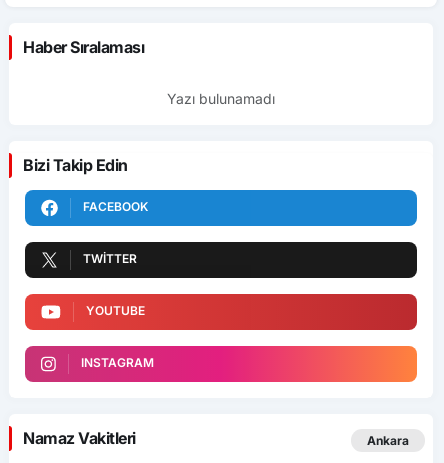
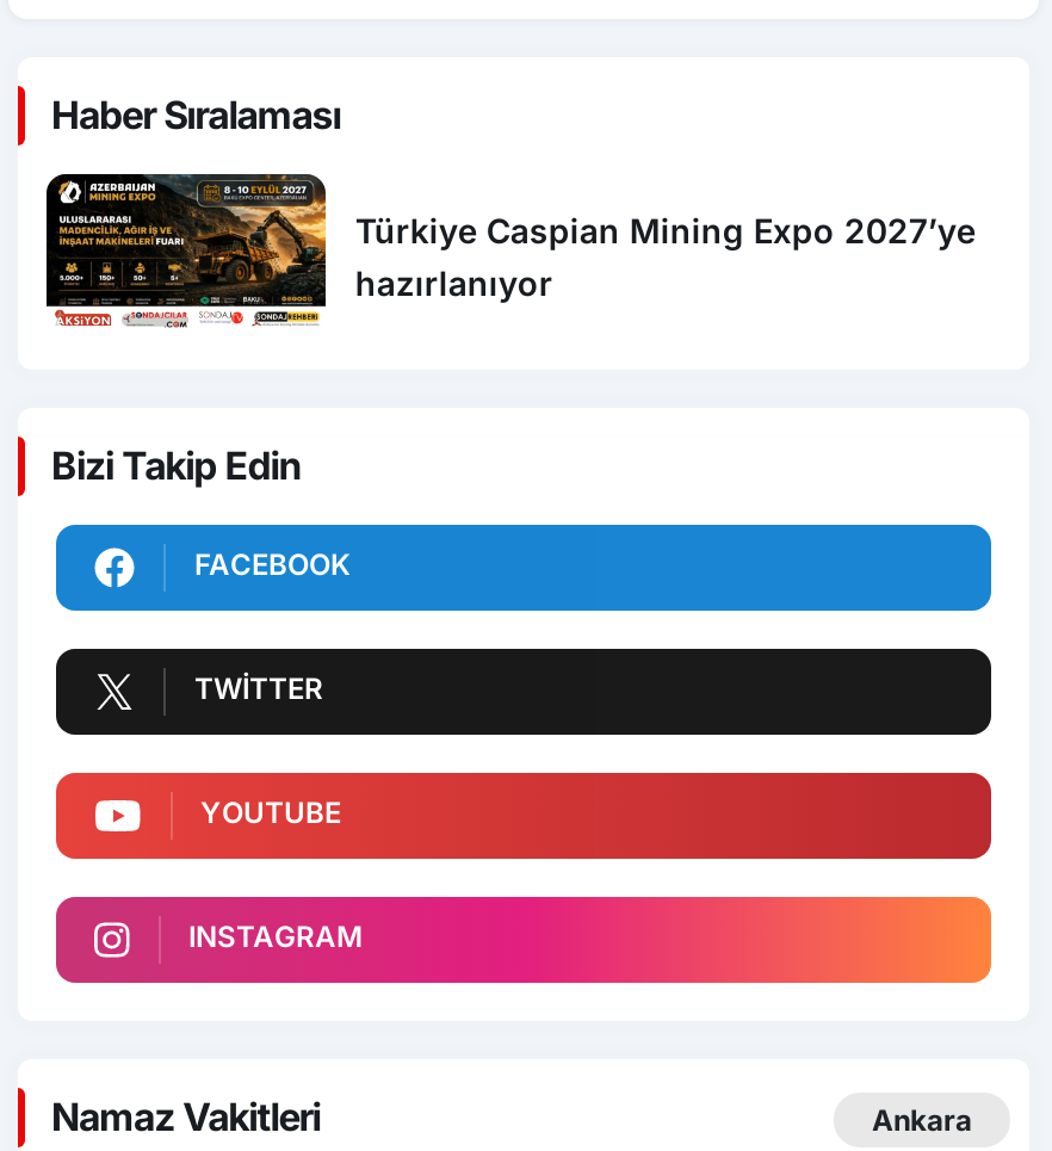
+ [image]

- Yazı bulunamadı
+ Türkiye Caspian Mining Expo 2027’ye
+ hazırlanıyor
